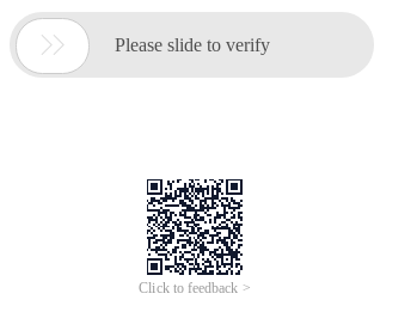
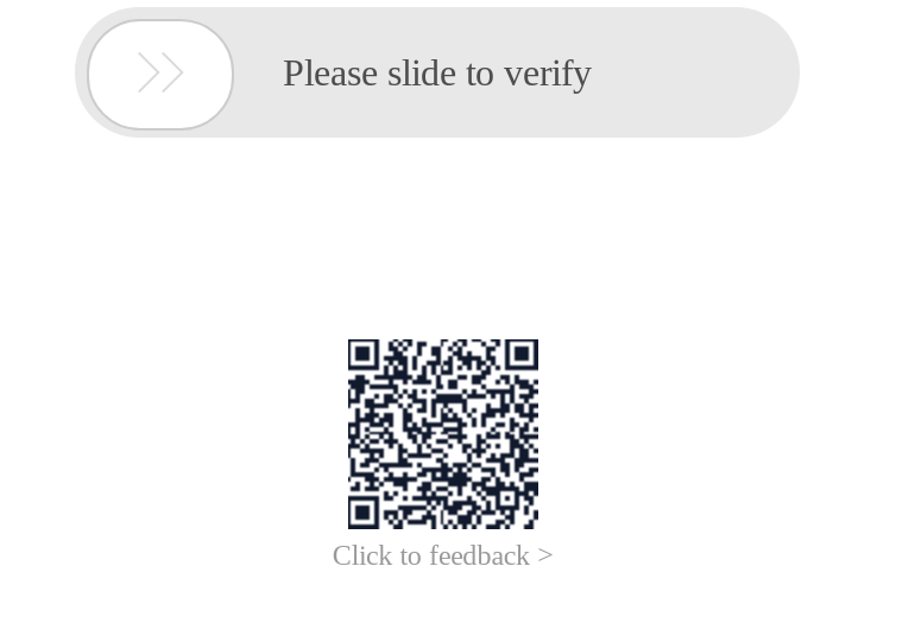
- [image]
+ [image]
